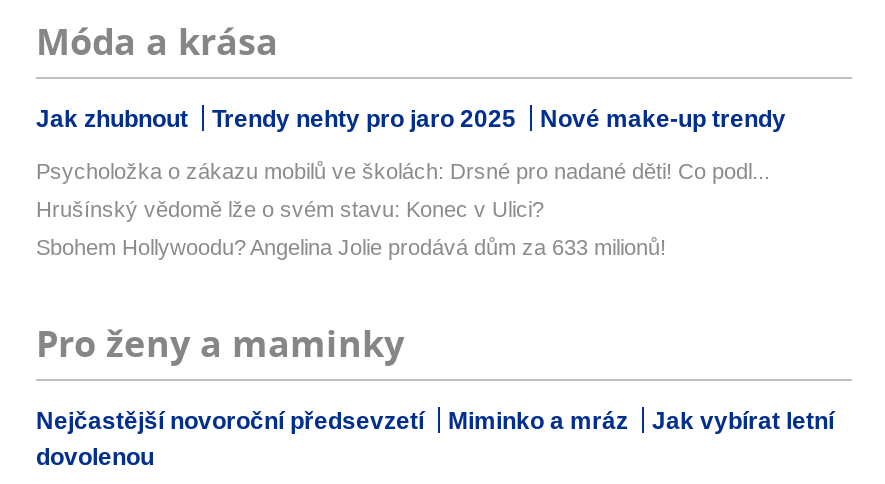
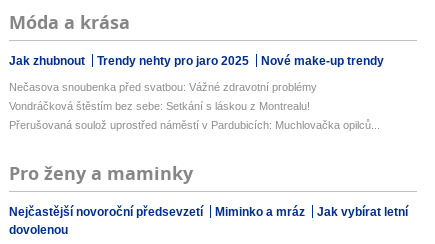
- Psycholožka o zákazu mobilů ve školách: Drsné pro nadané děti! Co podl...
+ Nečasova snoubenka před svatbou: Vážné zdravotní problémy

- Hrušínský vědomě lže o svém stavu: Konec v Ulici?
+ Vondráčková štěstím bez sebe: Setkání s láskou z Montrealu!

- Sbohem Hollywoodu? Angelina Jolie prodává dům za 633 milionů!
+ Přerušovaná soulož uprostřed náměstí v Pardubicích: Muchlovačka opilců...
